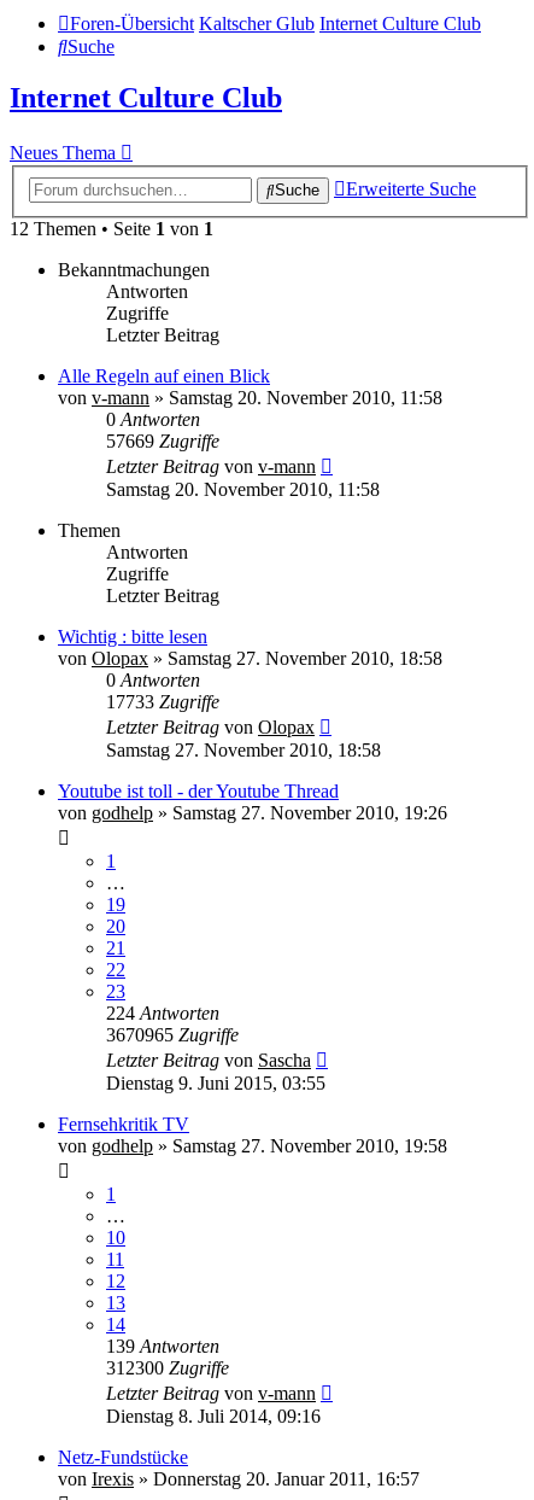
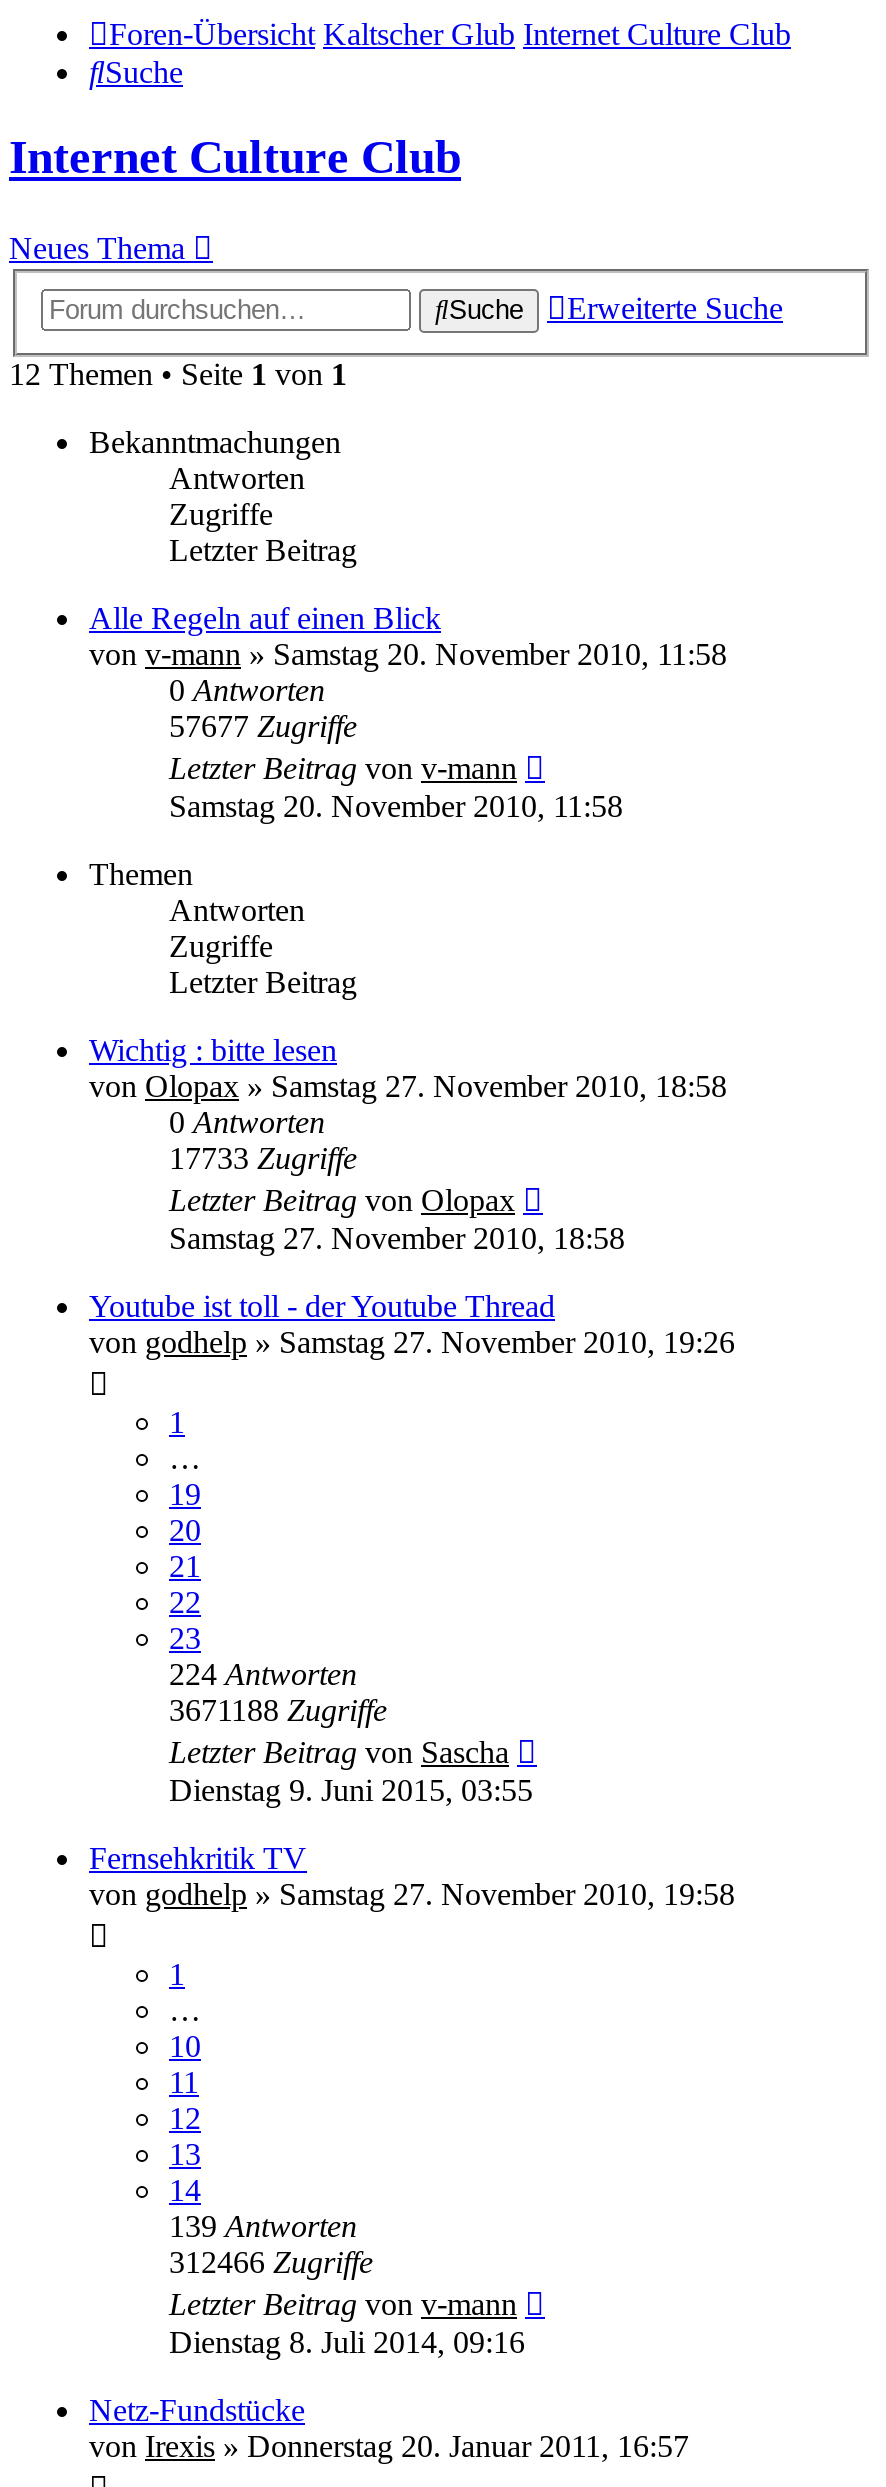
- 57669 Zugriffe
+ 57677 Zugriffe

- 3670965 Zugriffe
+ 3671188 Zugriffe

- 312300 Zugriffe
+ 312466 Zugriffe
